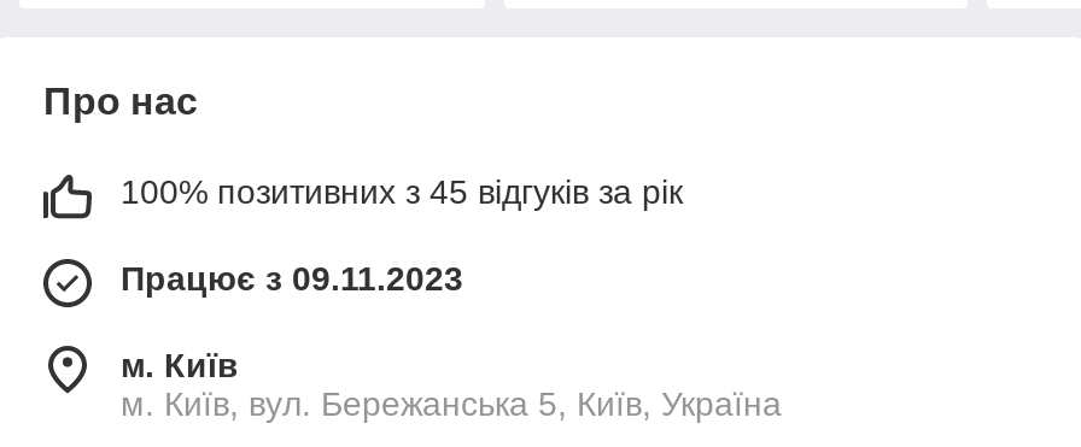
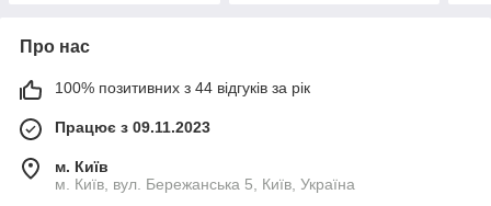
- 100% позитивних з 45 відгуків за рік
+ 100% позитивних з 44 відгуків за рік
